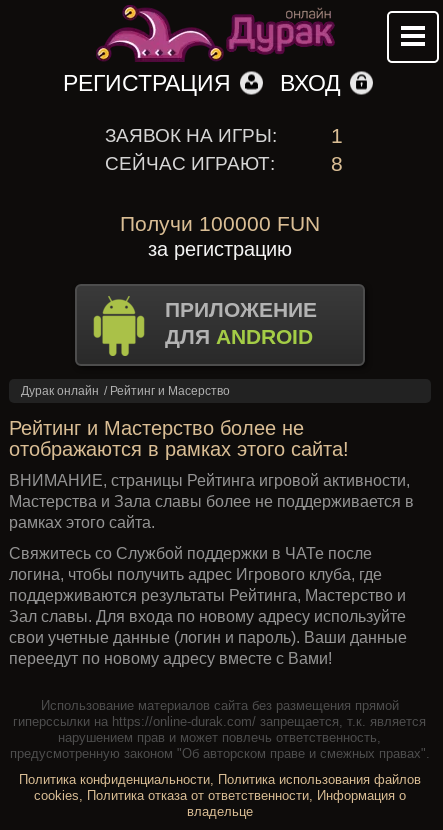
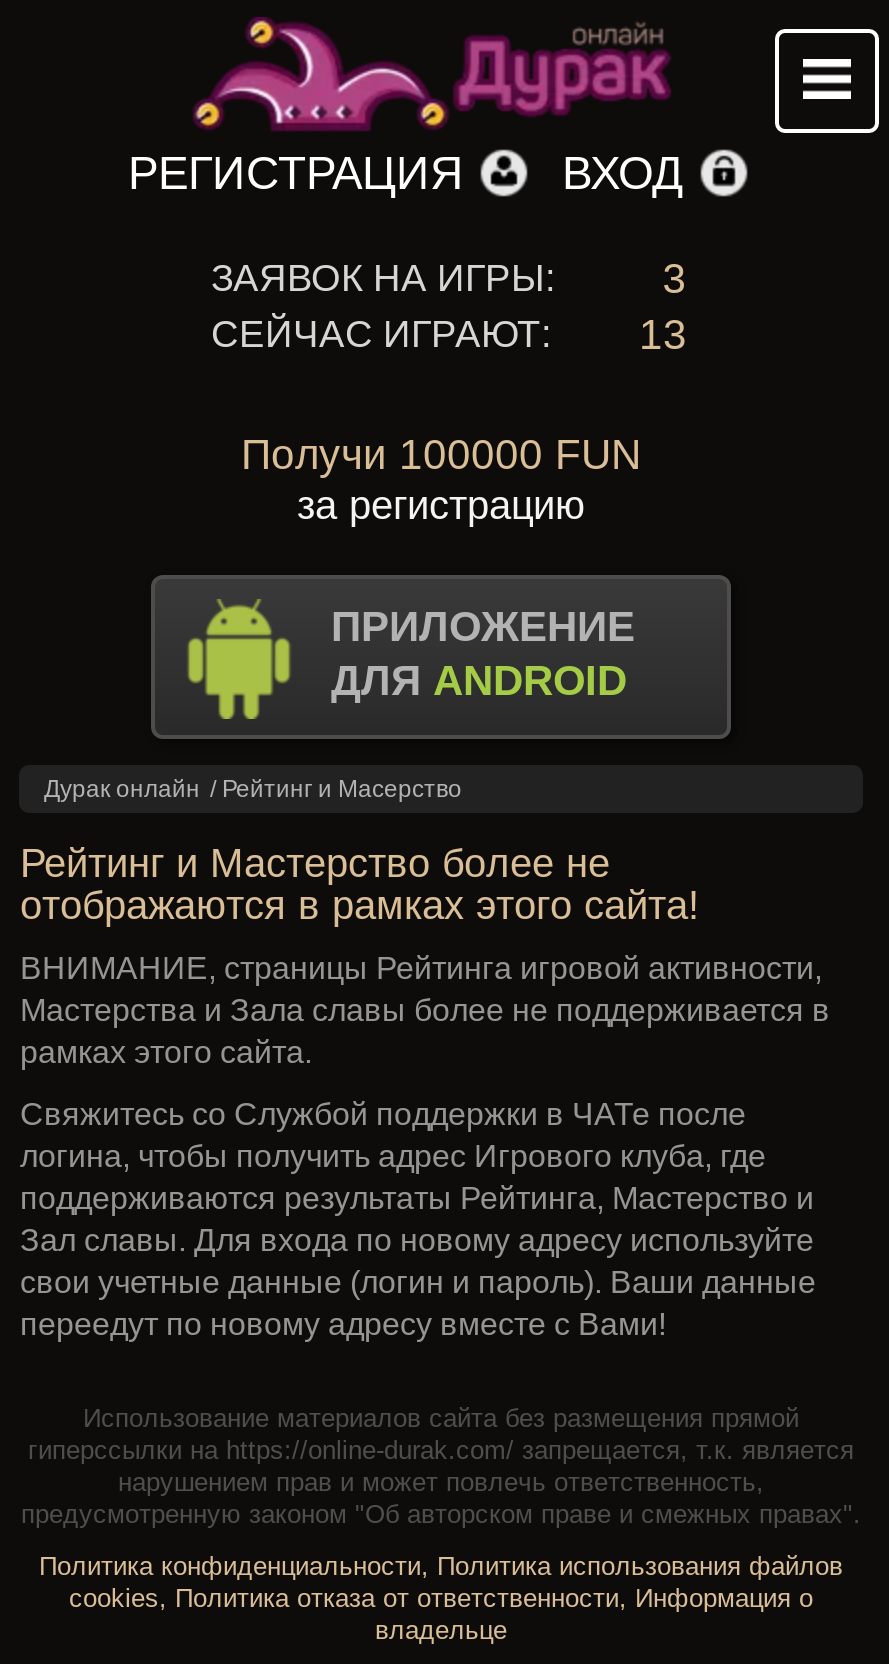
- 1
+ 3

- 8
+ 13
